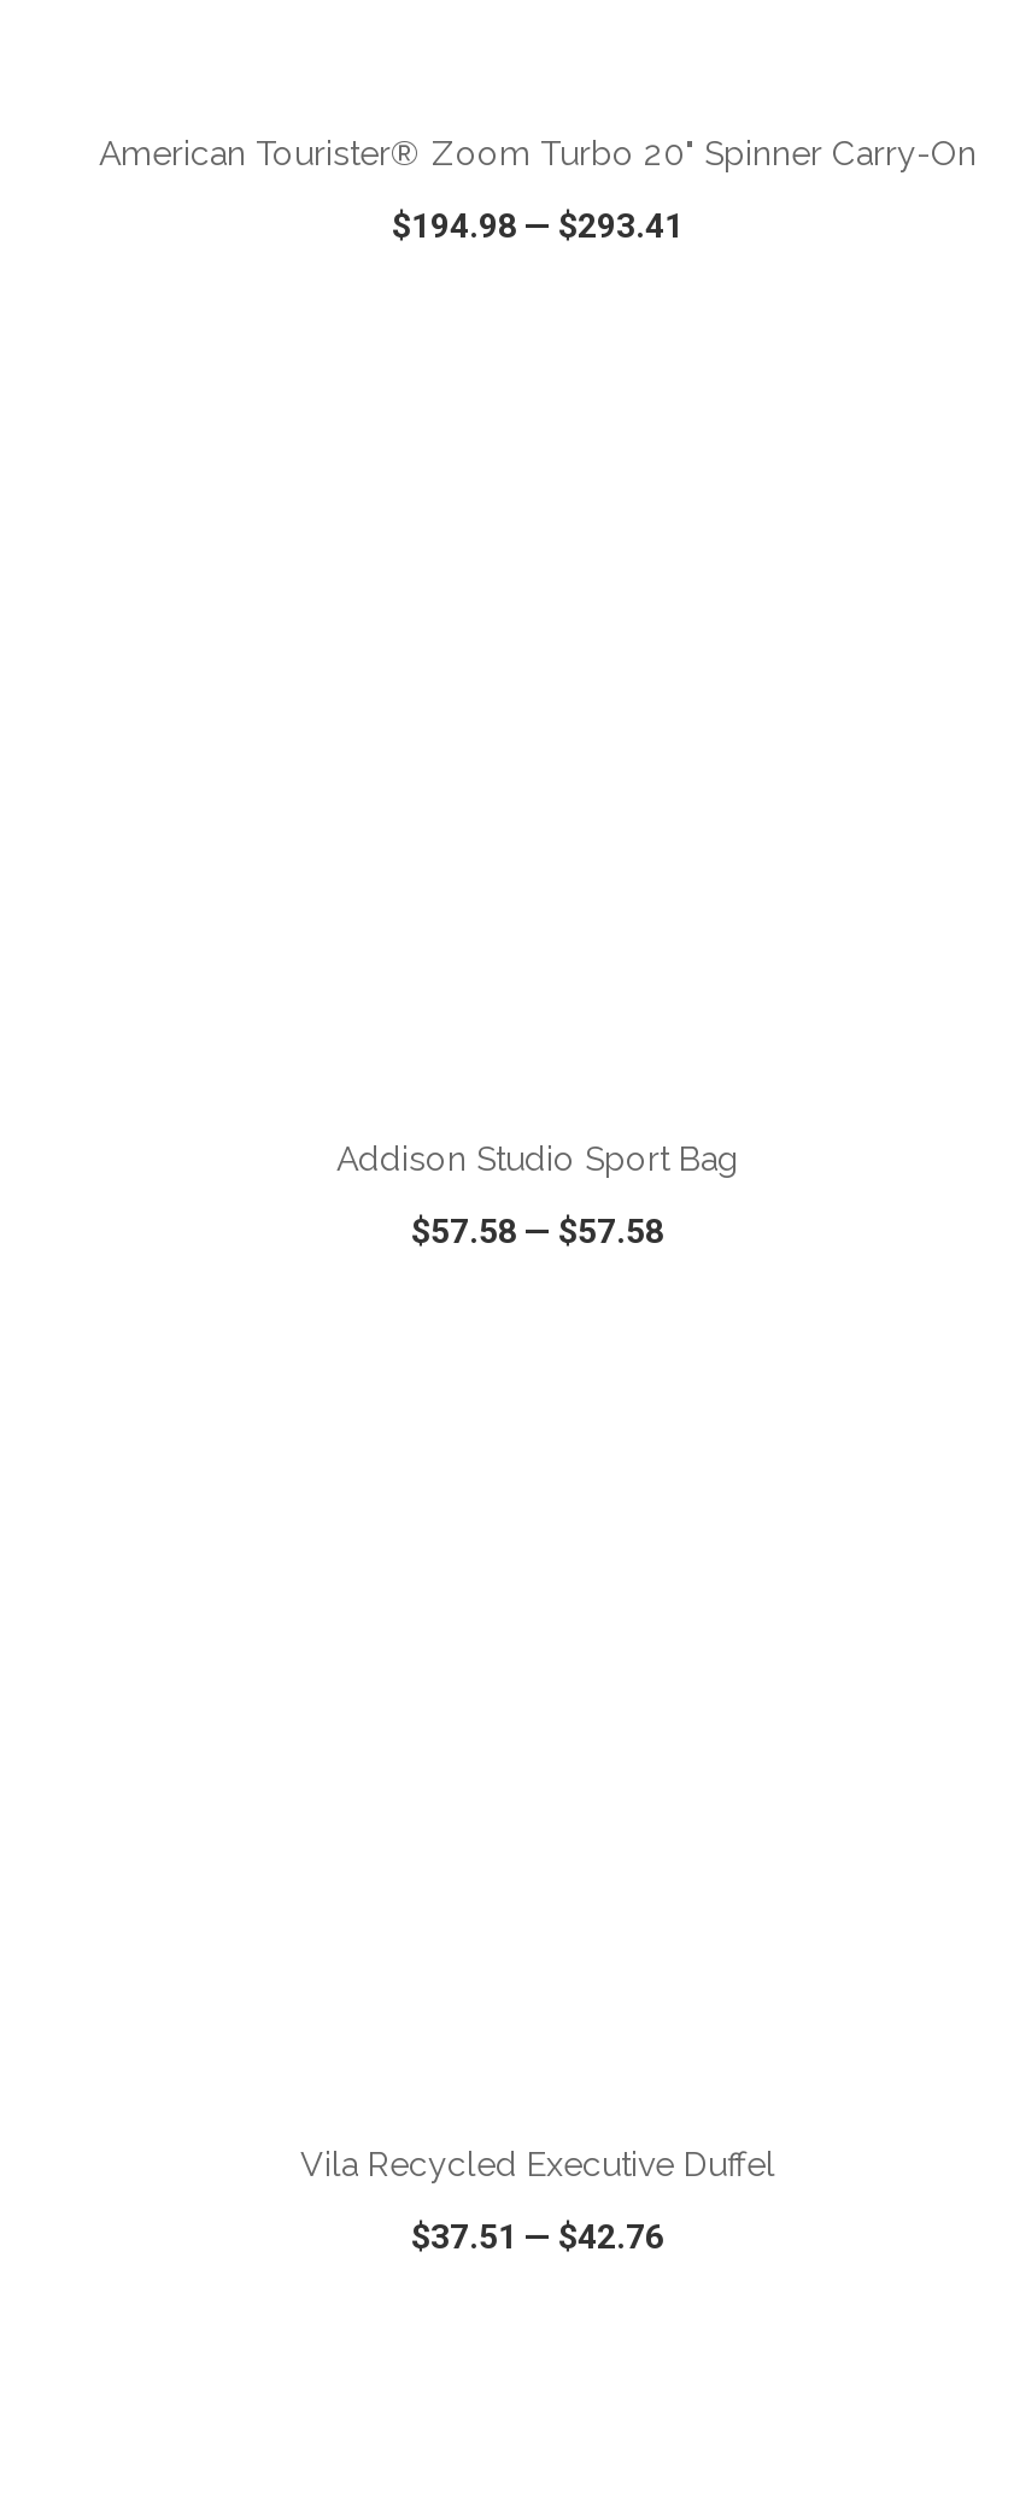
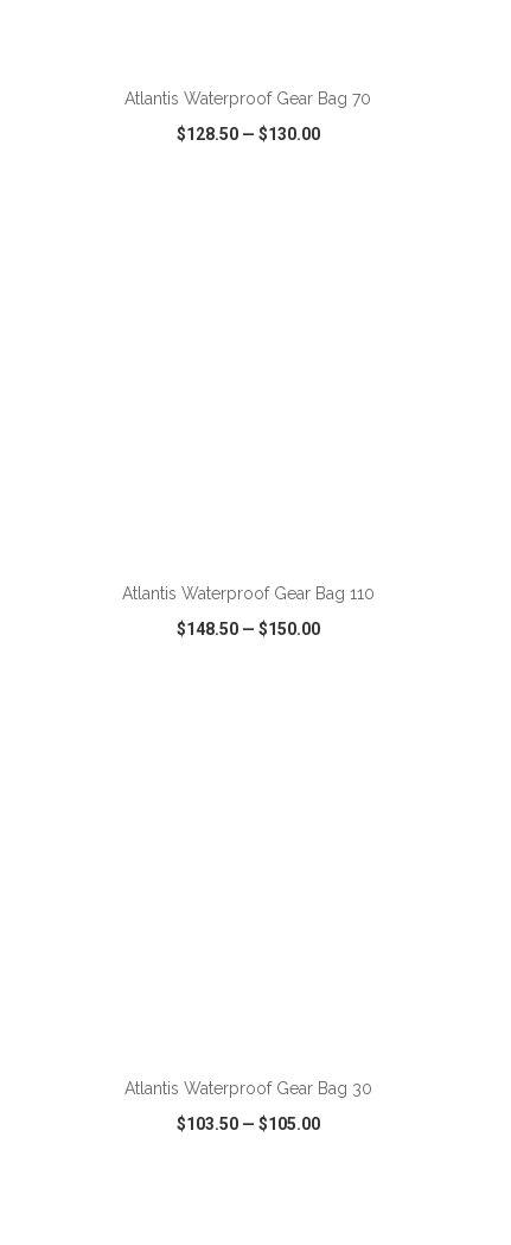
- American Tourister® Zoom Turbo 20" Spinner Carry-On
+ Atlantis Waterproof Gear Bag 70

- $194.98 — $293.41
+ $128.50 — $130.00

- Addison Studio Sport Bag
+ Atlantis Waterproof Gear Bag 110

- $57.58 — $57.58
+ $148.50 — $150.00

- Vila Recycled Executive Duffel
+ Atlantis Waterproof Gear Bag 30

- $37.51 — $42.76
+ $103.50 — $105.00
